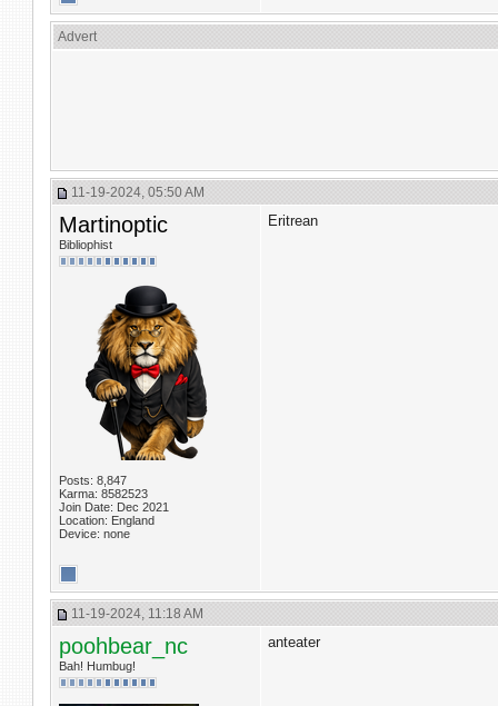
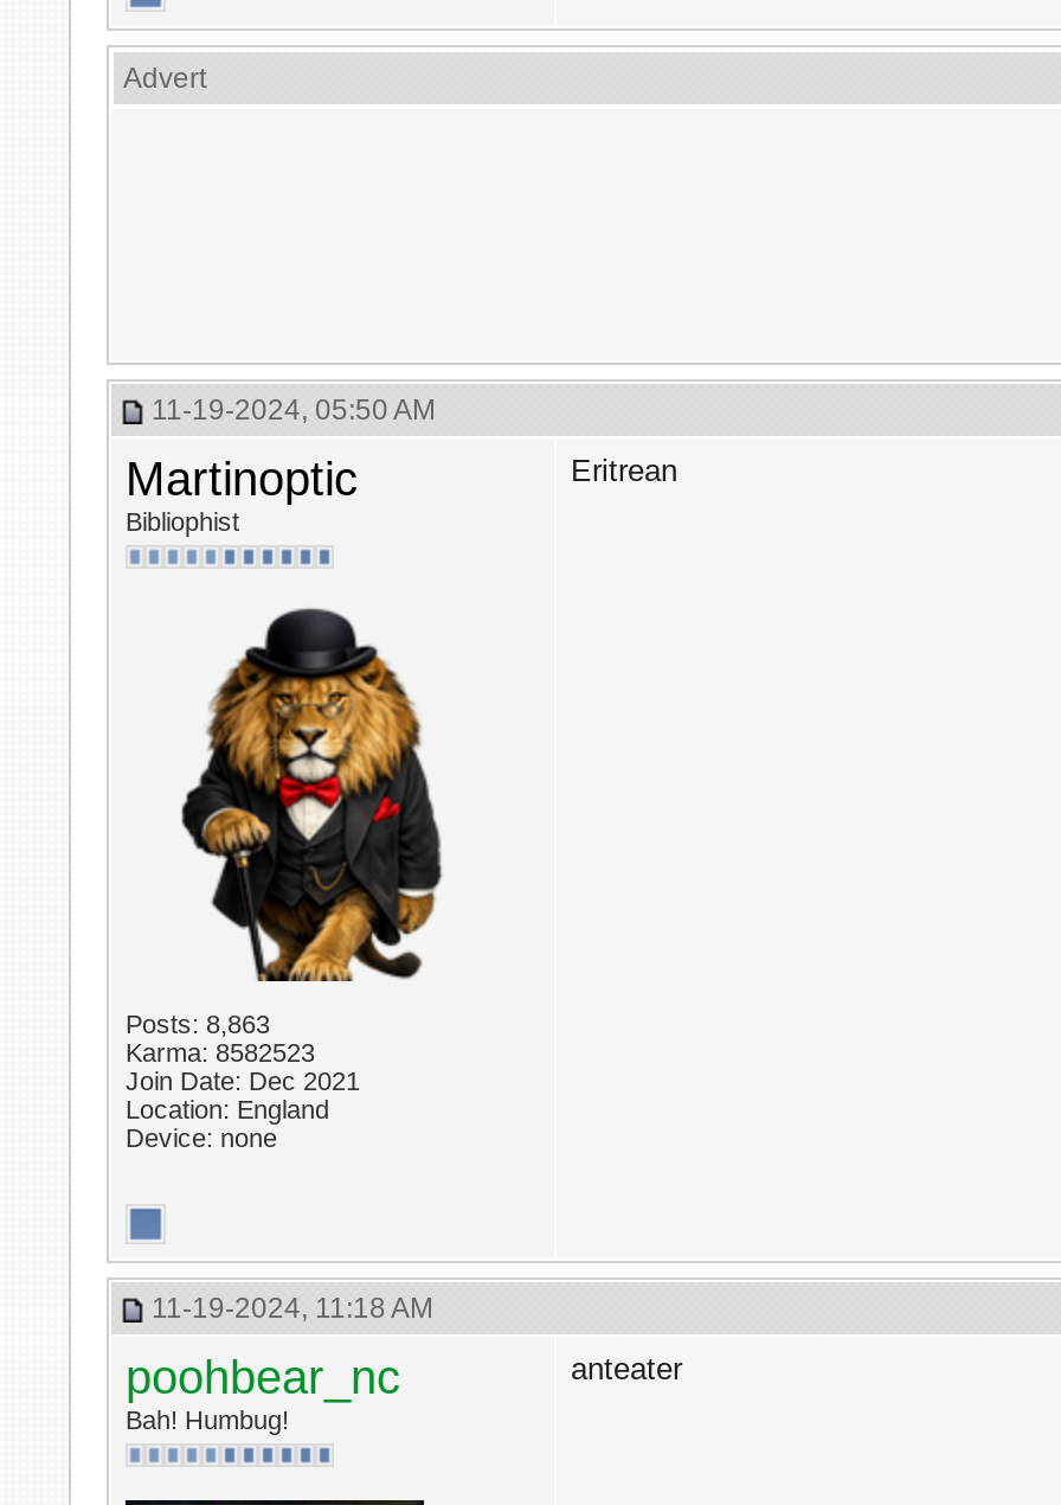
- Posts: 8,847
+ Posts: 8,863
